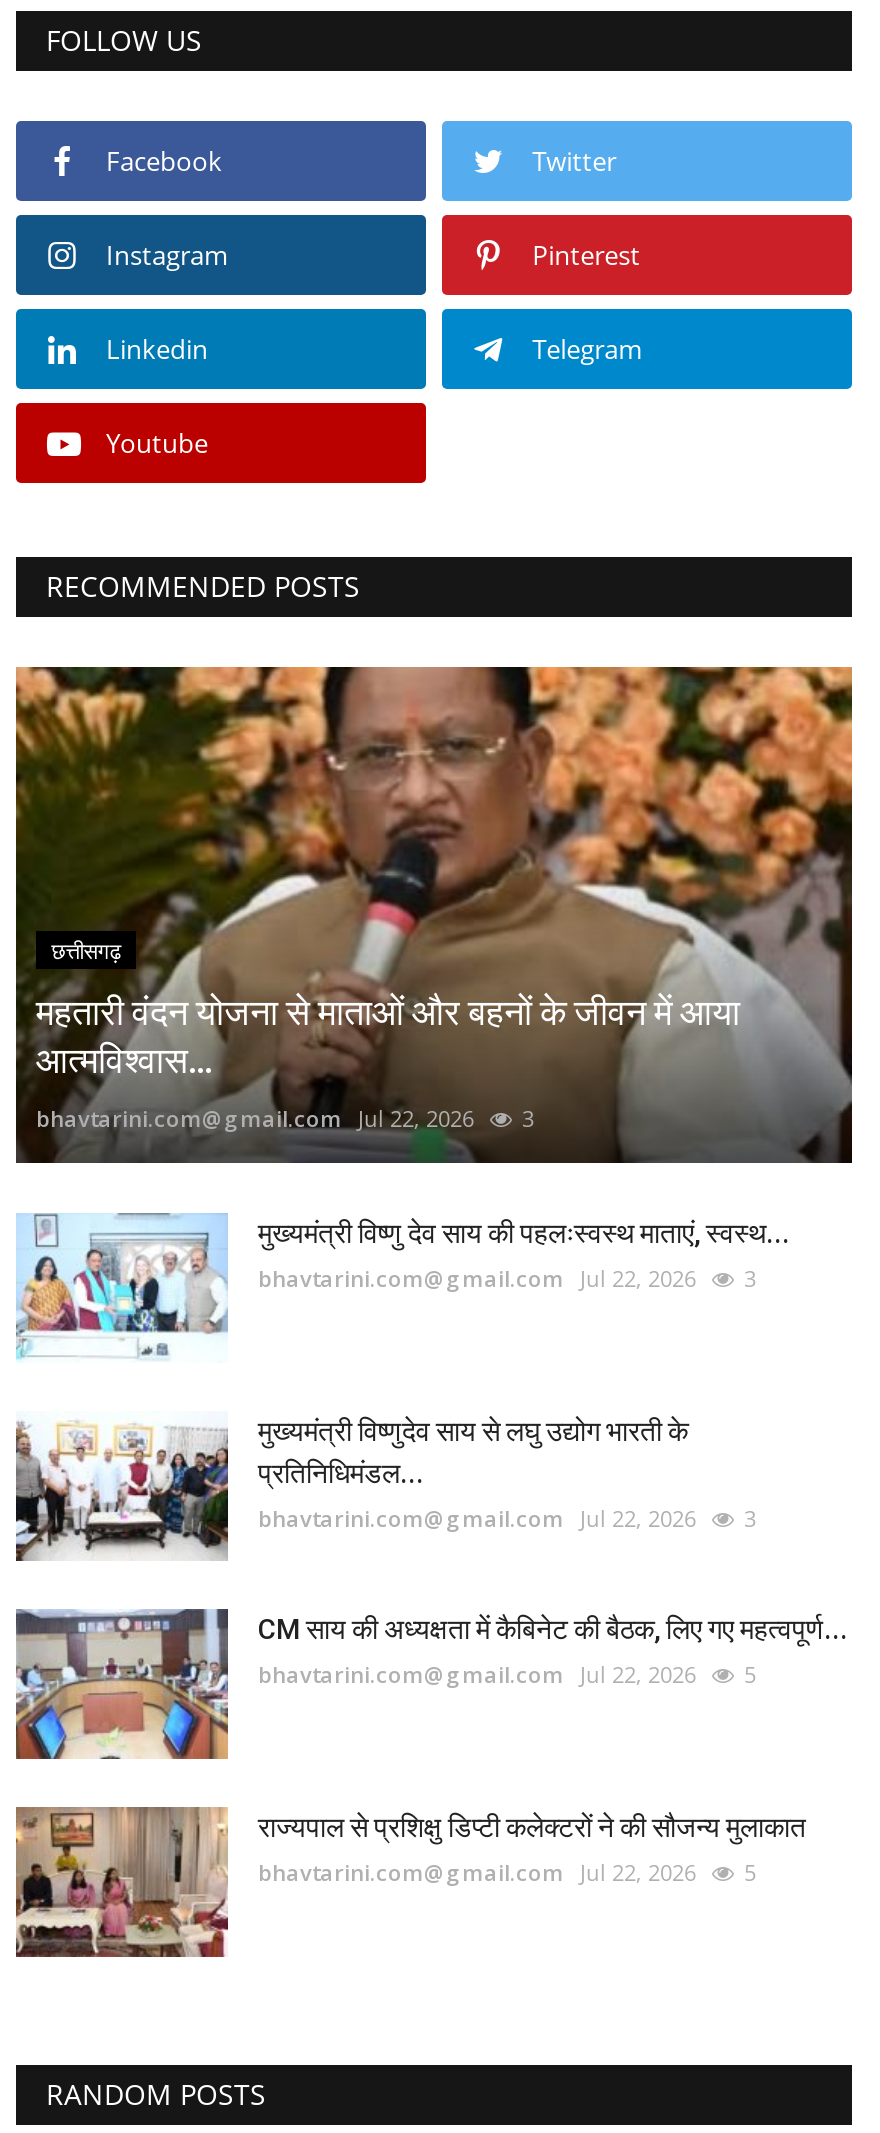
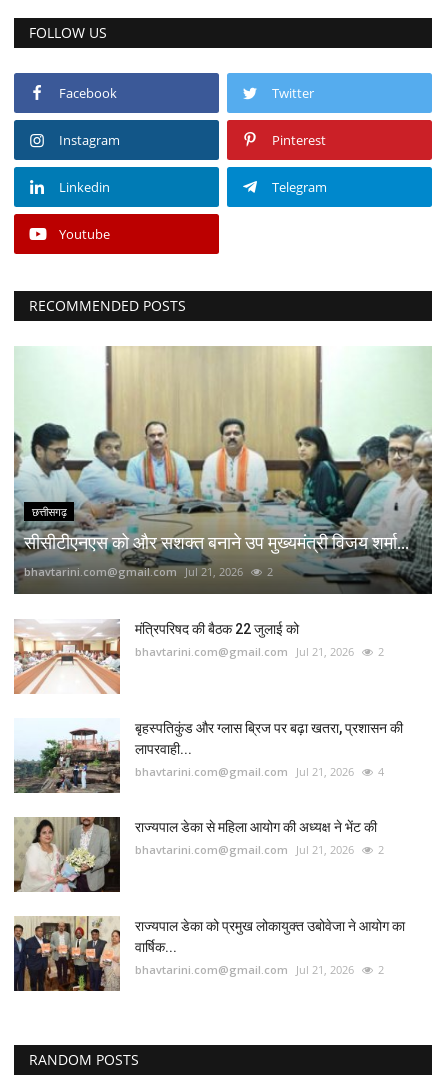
- [image]
- महतारी वंदन योजना से माताओं और बहनों के जीवन में आया
- आत्मविश्वास...
+ [image]
+ सीसीटीएनएस को और सशक्त बनाने उप मुख्यमंत्री विजय शर्मा...

moved down: छत्तीसगढ़

- bhavtarini.com@gmail.com Jul 22, 2026
- 3
+ bhavtarini.com@gmail.com Jul 21, 2026
+ 2

- [image]
- मुख्यमंत्री विष्णु देव साय की पहलःस्वस्थ माताएं, स्वस्थ...
- bhavtarini.com@gmail.com Jul 22, 2026
- 3
+ [image]
+ मंत्रिपरिषद की बैठक 22 जुलाई को
+ bhavtarini.com@gmail.com Jul 21, 2026
+ 2

- [image]
- मुख्यमंत्री विष्णुदेव साय से लघु उद्योग भारती के
- प्रतिनिधिमंडल...
- bhavtarini.com@gmail.com Jul 22, 2026
- 3
+ [image]
+ बृहस्पतिकुंड और ग्लास ब्रिज पर बढ़ा खतरा, प्रशासन की
+ लापरवाही...
+ bhavtarini.com@gmail.com Jul 21, 2026
+ 4

- [image]
- CM साय की अध्यक्षता में कैबिनेट की बैठक, लिए गए महत्वपूर्ण...
- bhavtarini.com@gmail.com Jul 22, 2026
- 5
+ [image]
+ राज्यपाल डेका से महिला आयोग की अध्यक्ष ने भेंट की
+ bhavtarini.com@gmail.com Jul 21, 2026
+ 2

- [image]
- राज्यपाल से प्रशिक्षु डिप्टी कलेक्टरों ने की सौजन्य मुलाकात
- bhavtarini.com@gmail.com Jul 22, 2026
- 5
+ [image]
+ राज्यपाल डेका को प्रमुख लोकायुक्त उबोवेजा ने आयोग का
+ वार्षिक...
+ bhavtarini.com@gmail.com Jul 21, 2026
+ 2
